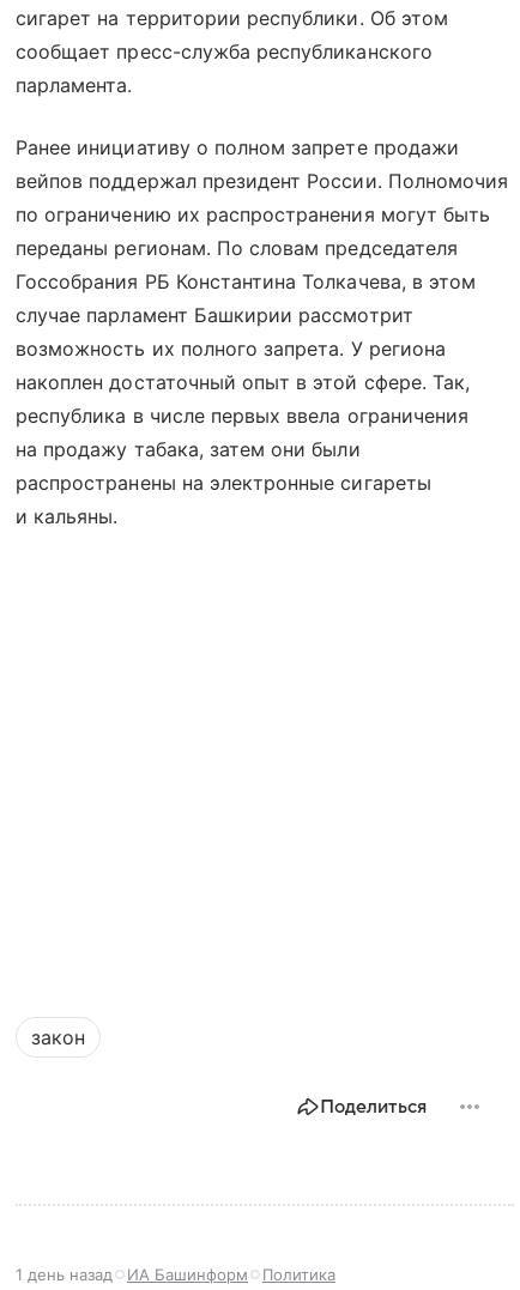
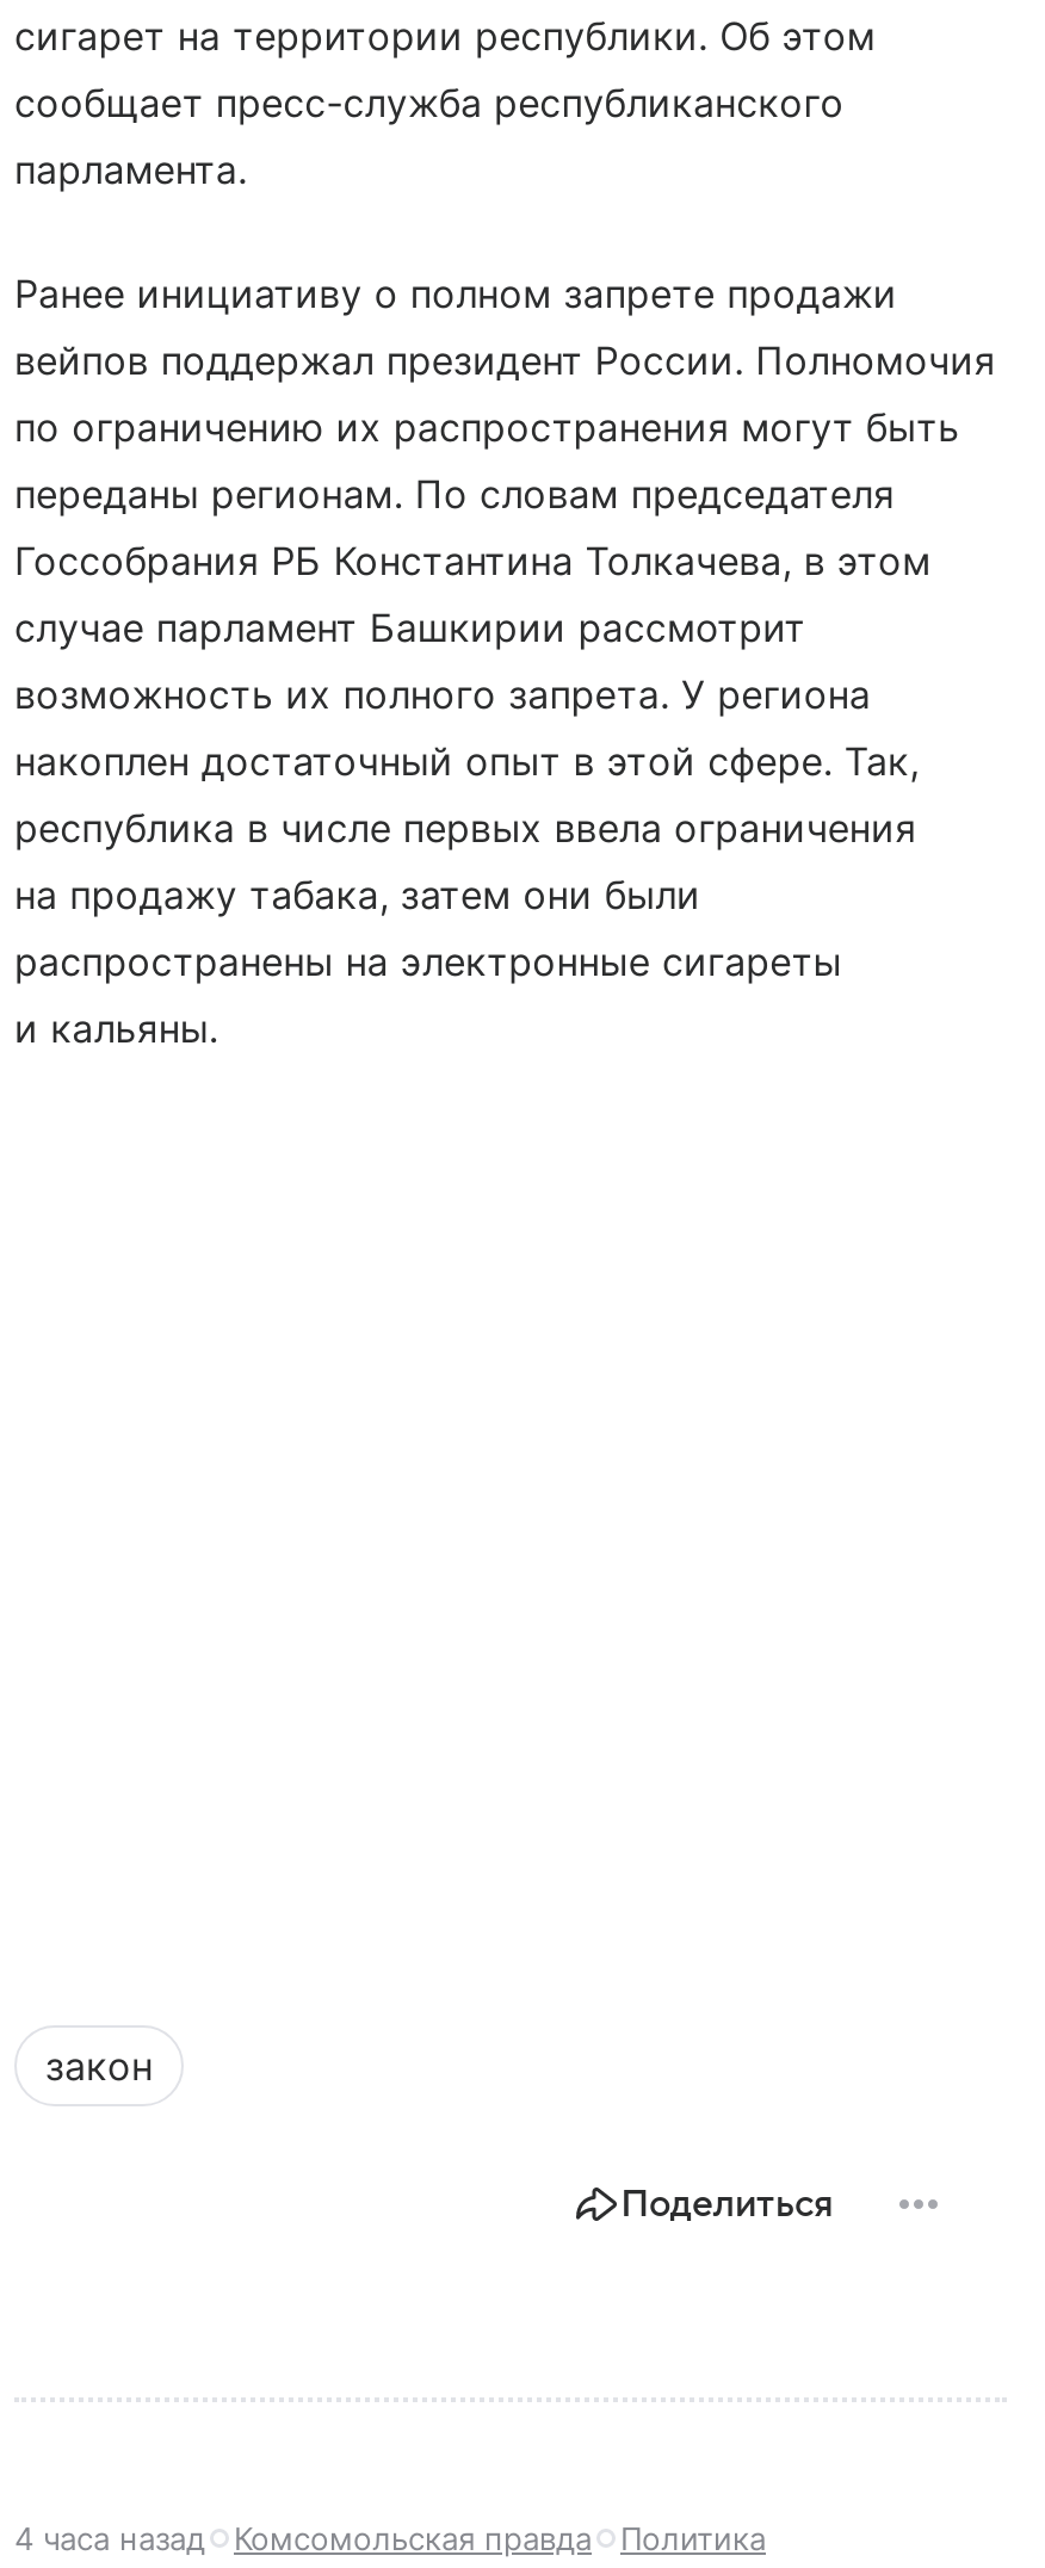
- 1 день назад
- ИА Башинформ
+ 4 часа назад
+ Комсомольская правда
